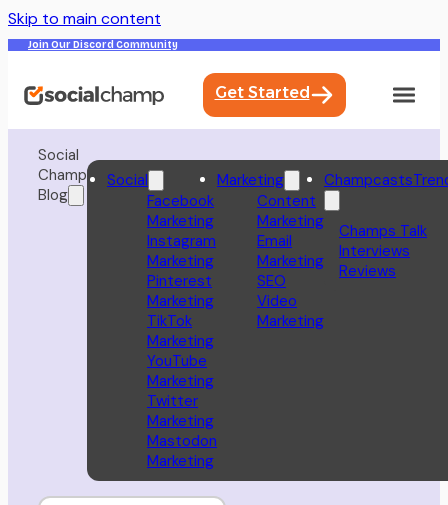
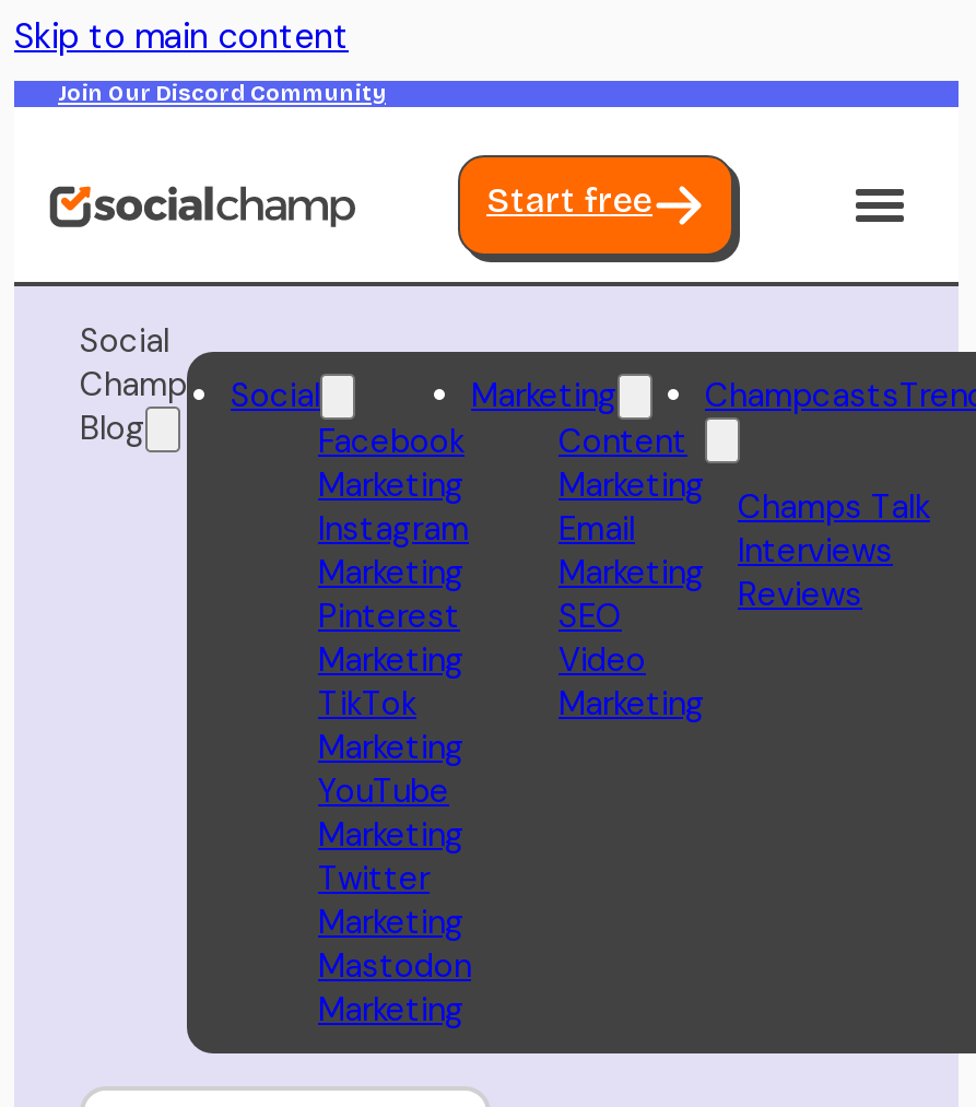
- Get Started
+ Start free
